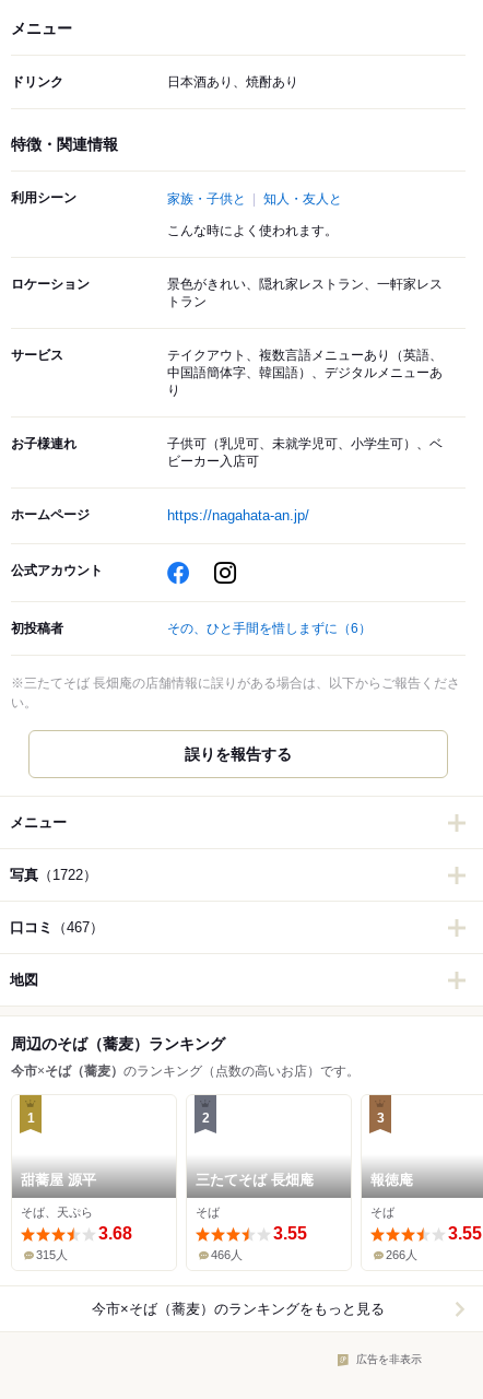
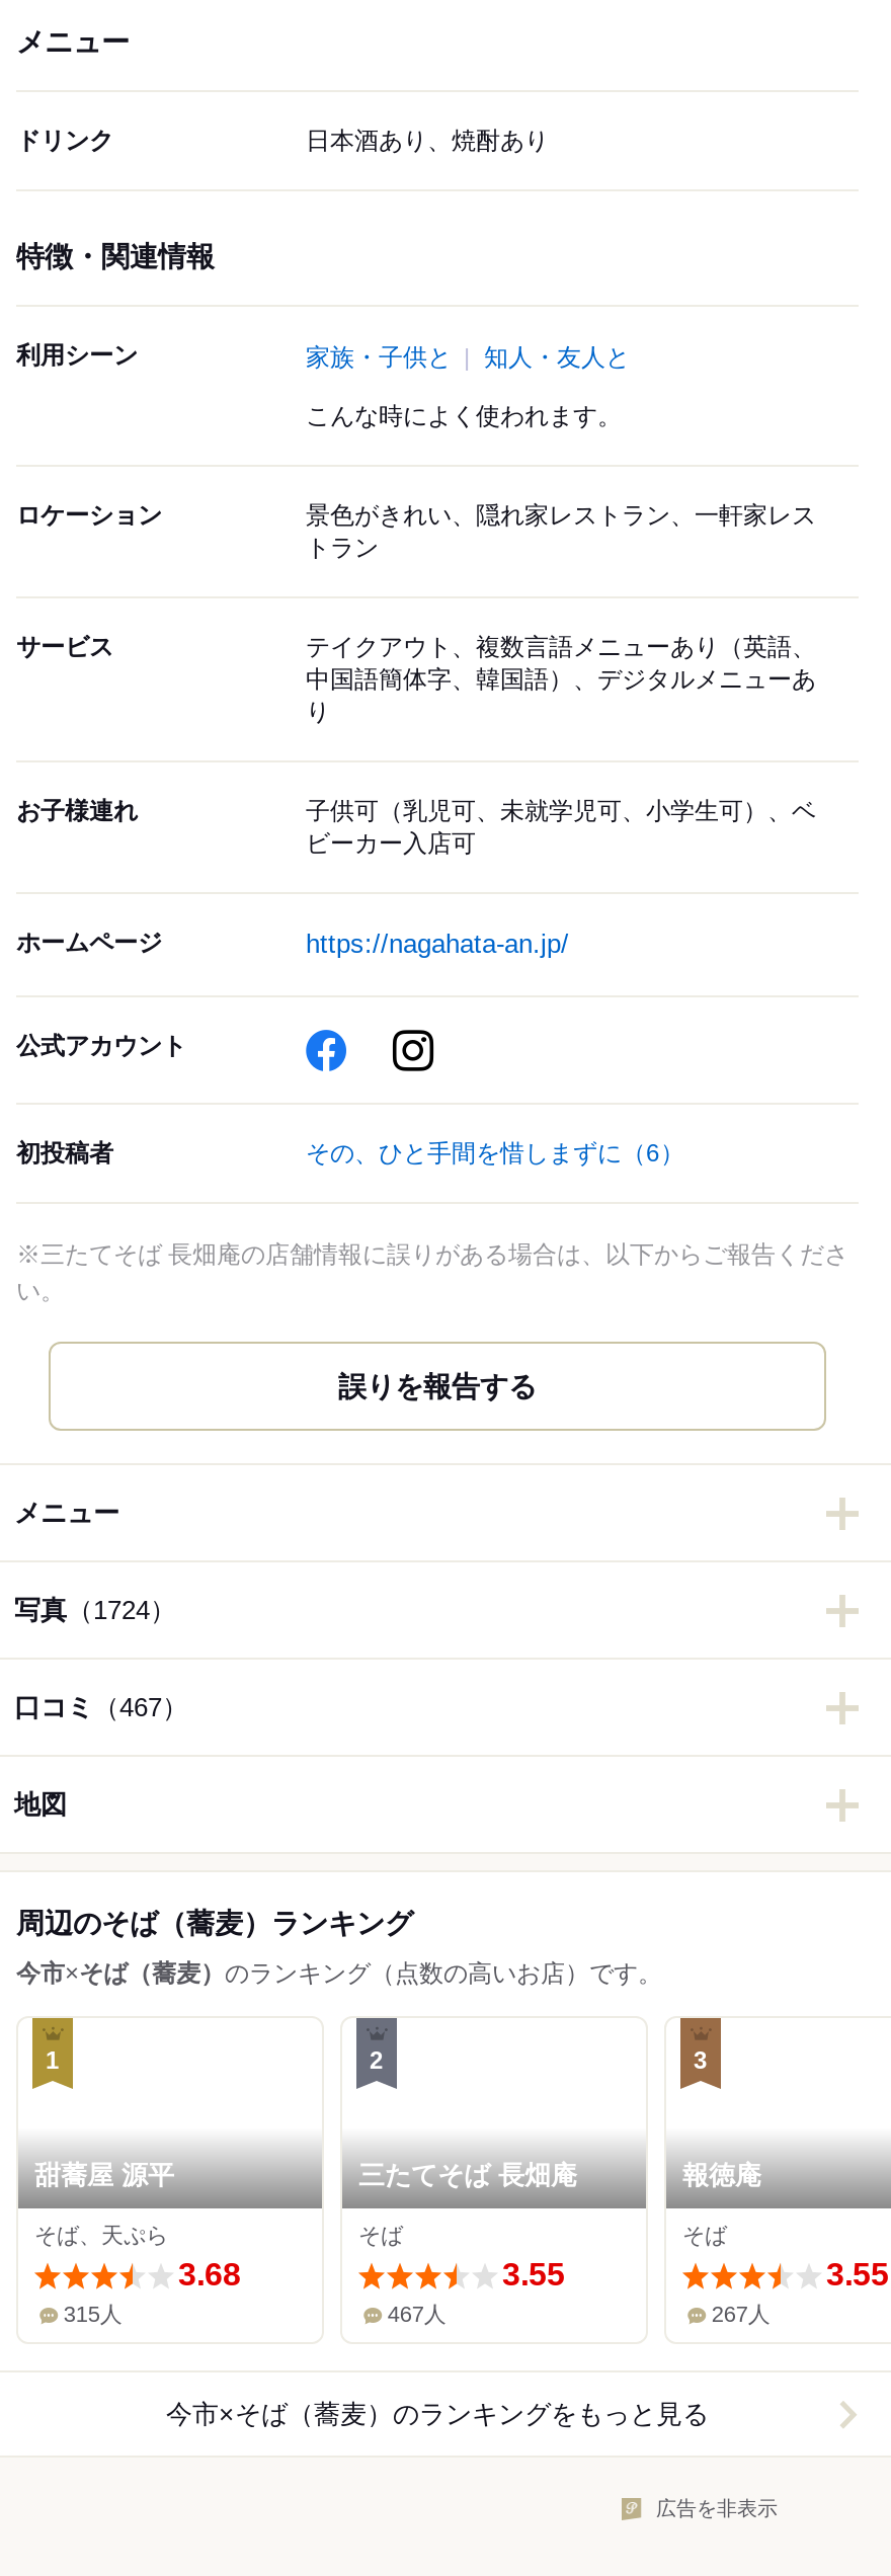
- 写真（1722）
+ 写真（1724）

- 466人
+ 467人

- 266人
+ 267人
